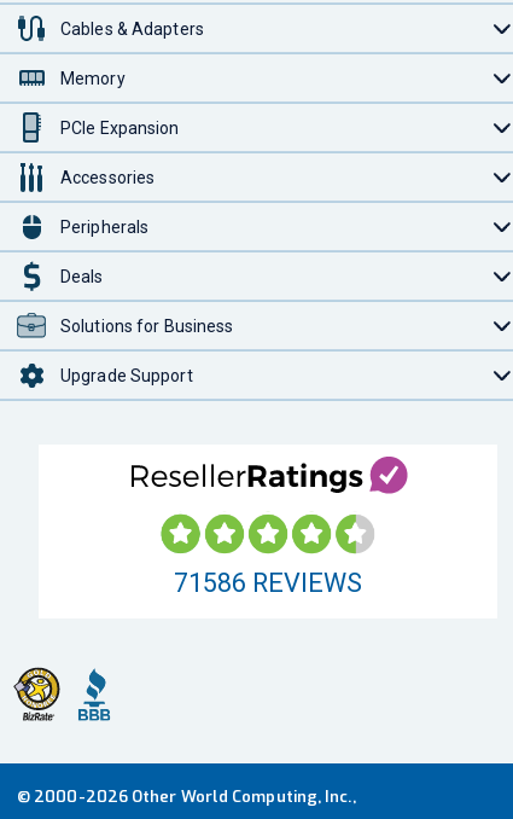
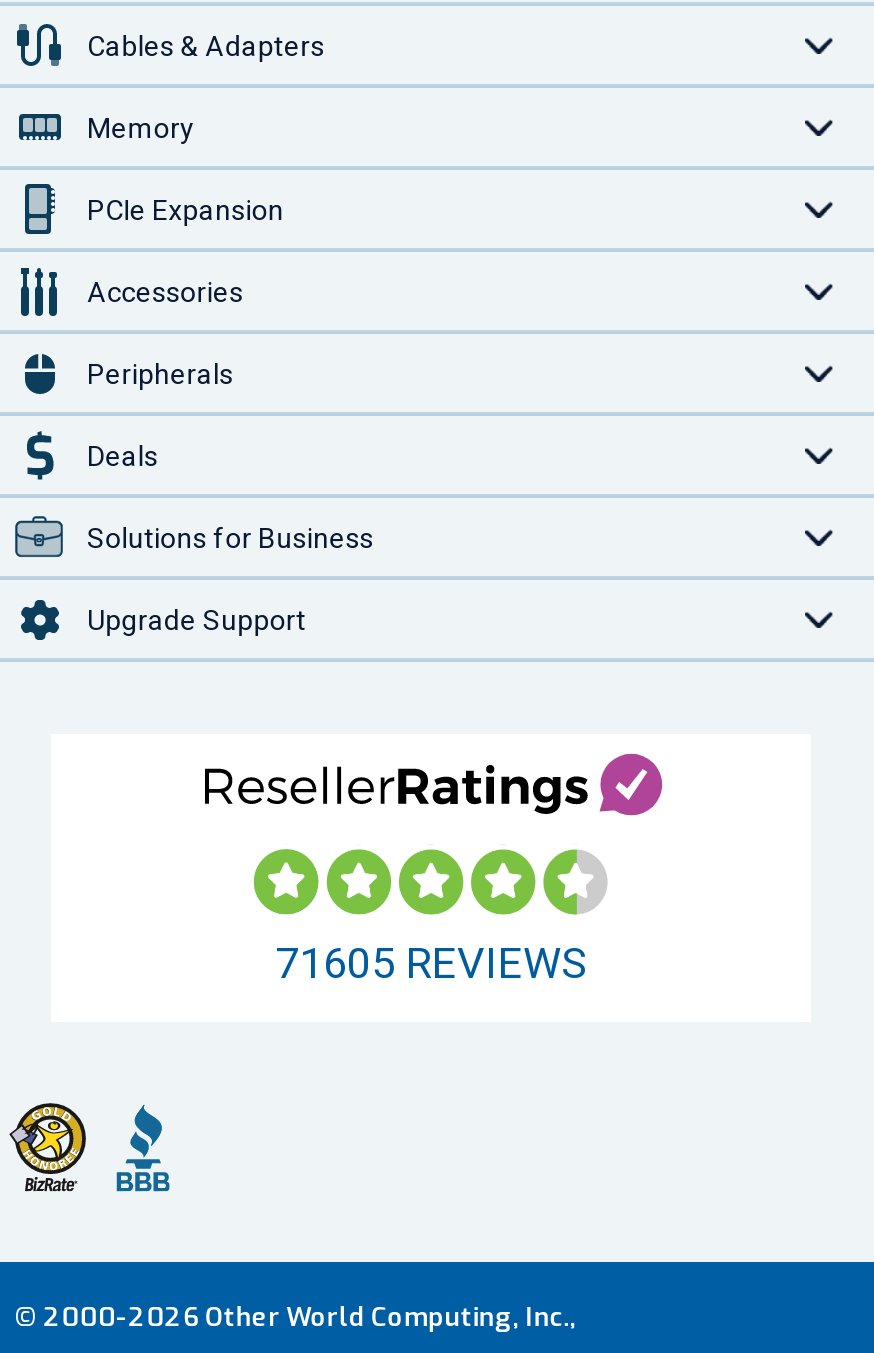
- 71586 REVIEWS
+ 71605 REVIEWS
